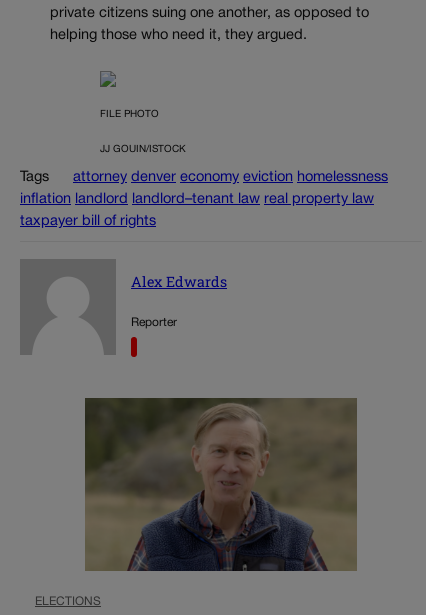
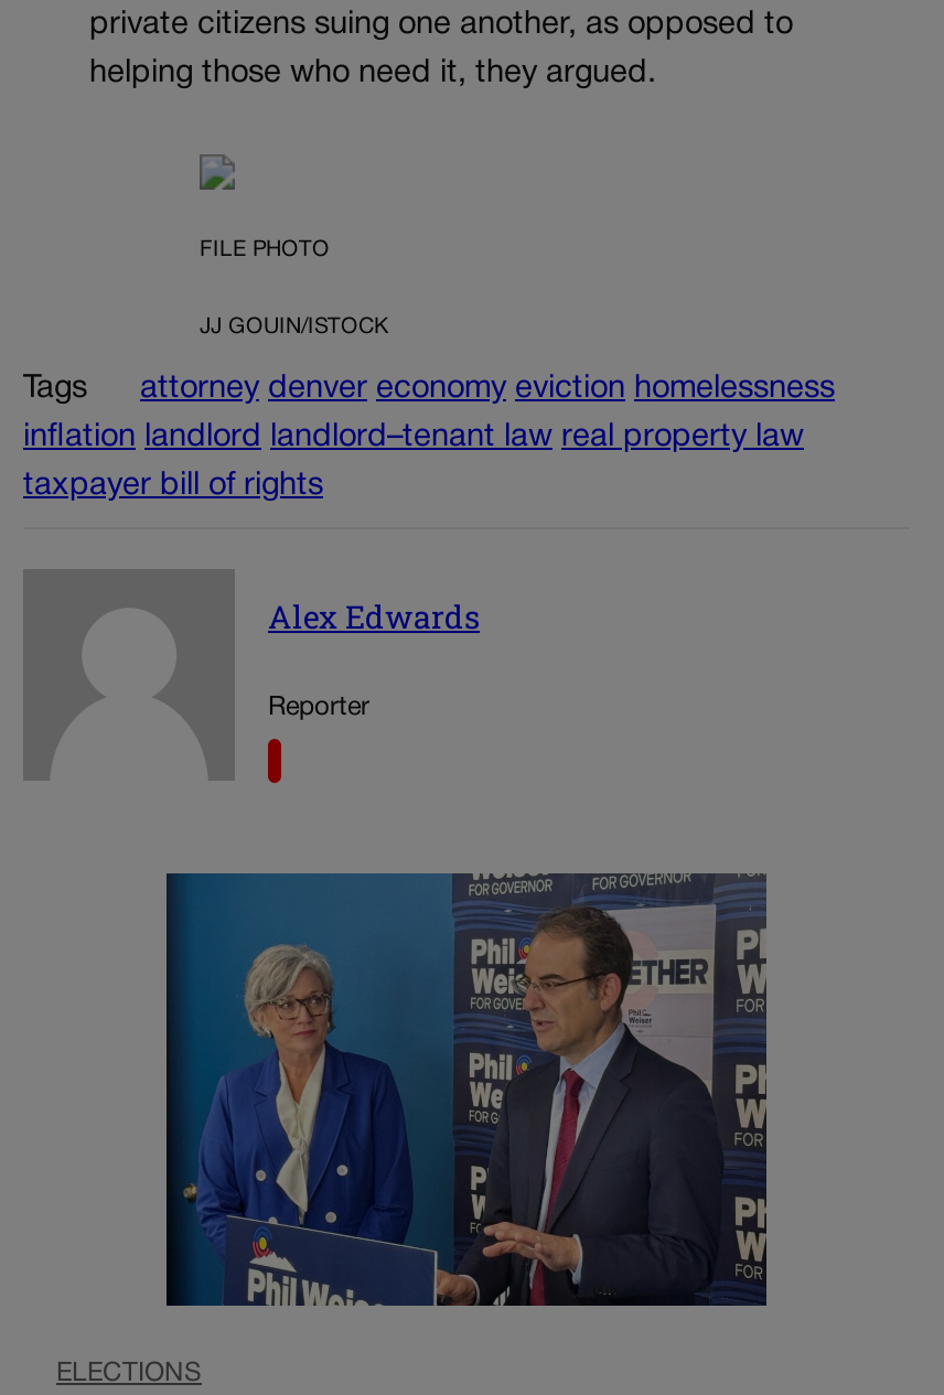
- [image]
+ [image]
